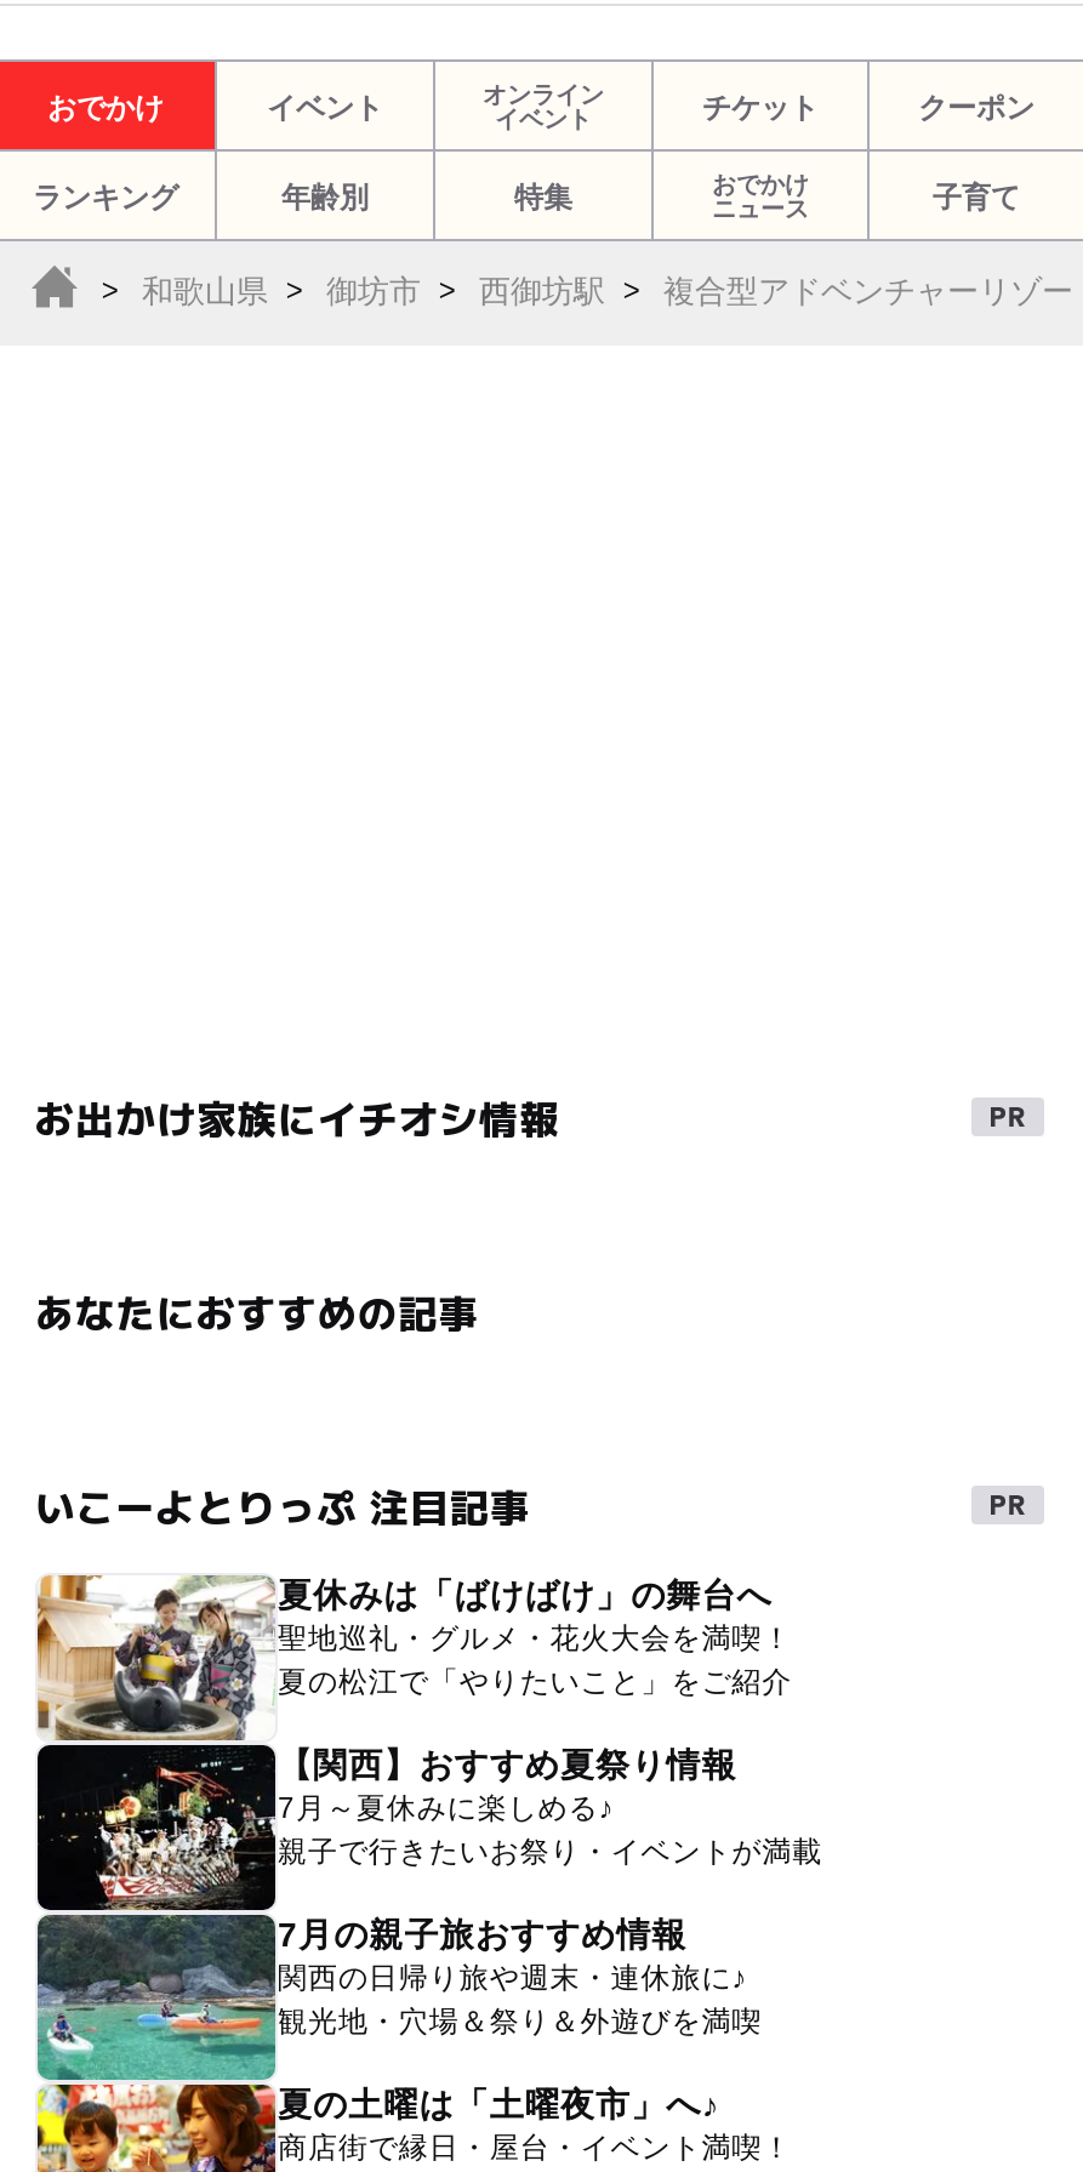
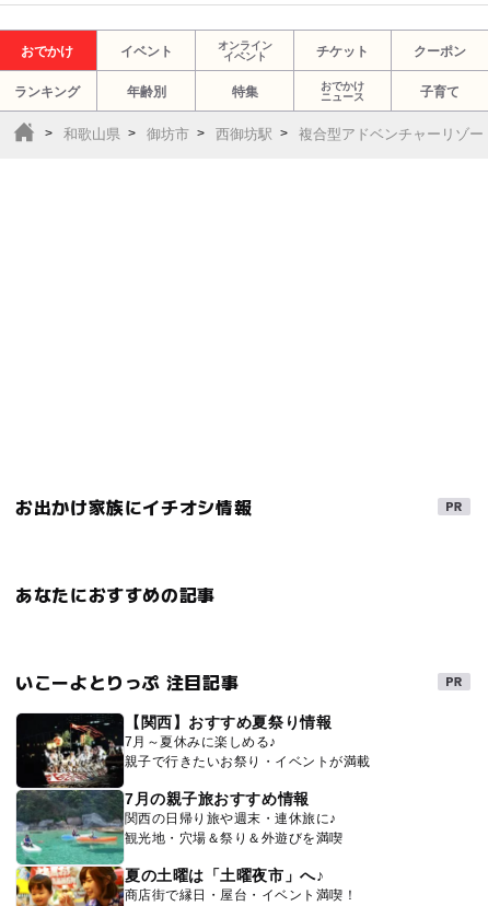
- [image]
- 夏休みは「ばけばけ」の舞台へ
- 聖地巡礼・グルメ・花火大会を満喫！
- 夏の松江で「やりたいこと」をご紹介
